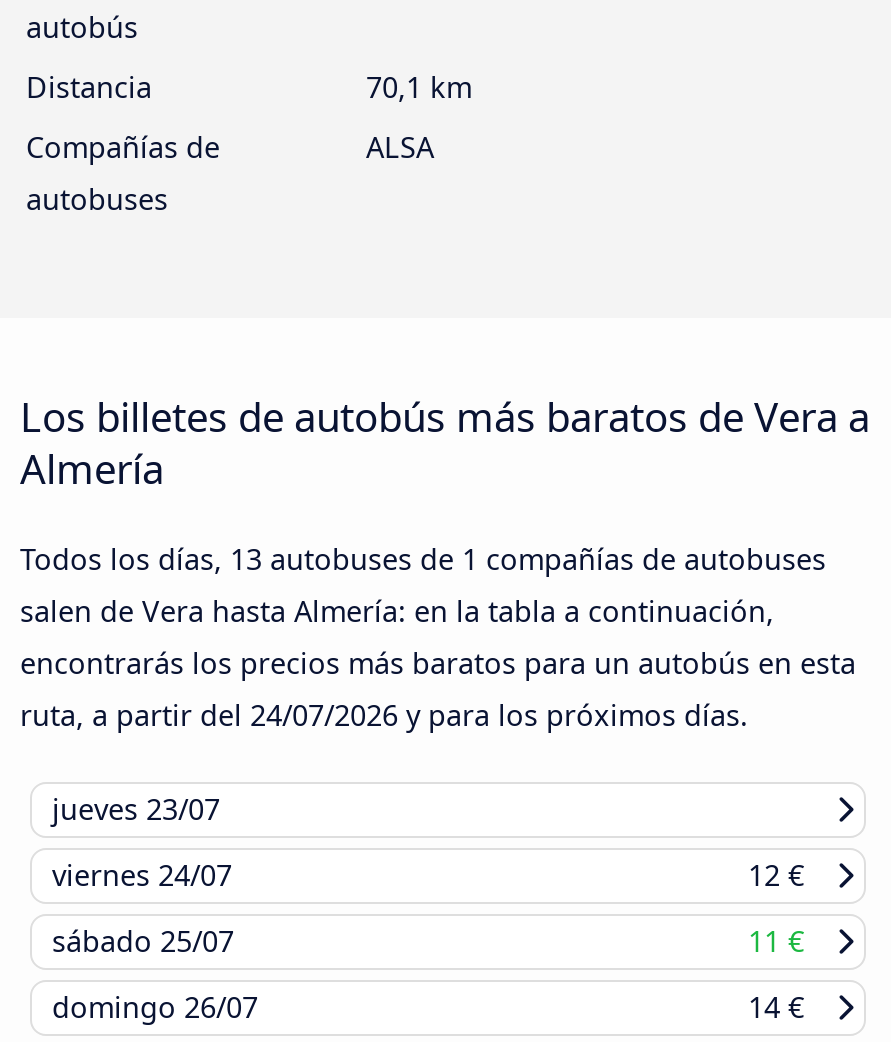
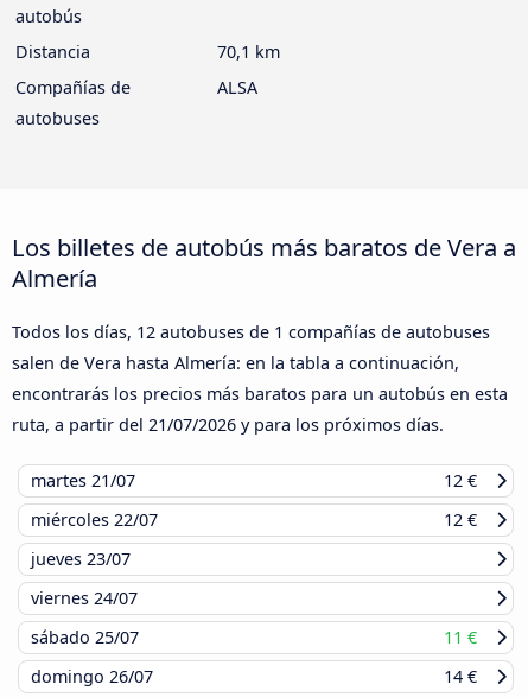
- Todos los días, 13 autobuses de 1 compañías de autobuses
+ Todos los días, 12 autobuses de 1 compañías de autobuses

- ruta, a partir del 24/07/2026 y para los próximos días.
+ ruta, a partir del 21/07/2026 y para los próximos días.
+ martes 21/07
+ 12 €
+ miércoles 22/07
+ 12 €

- 12 €
